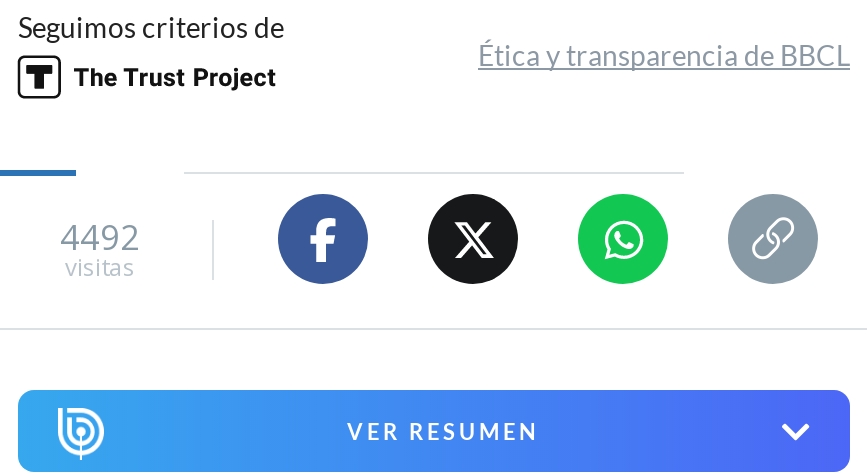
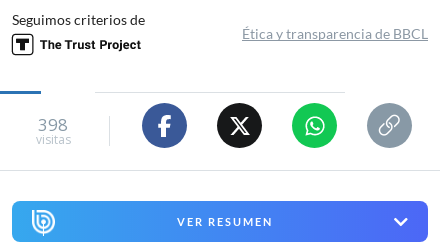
- 4492
+ 398
